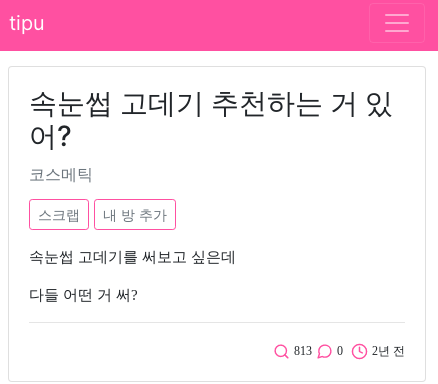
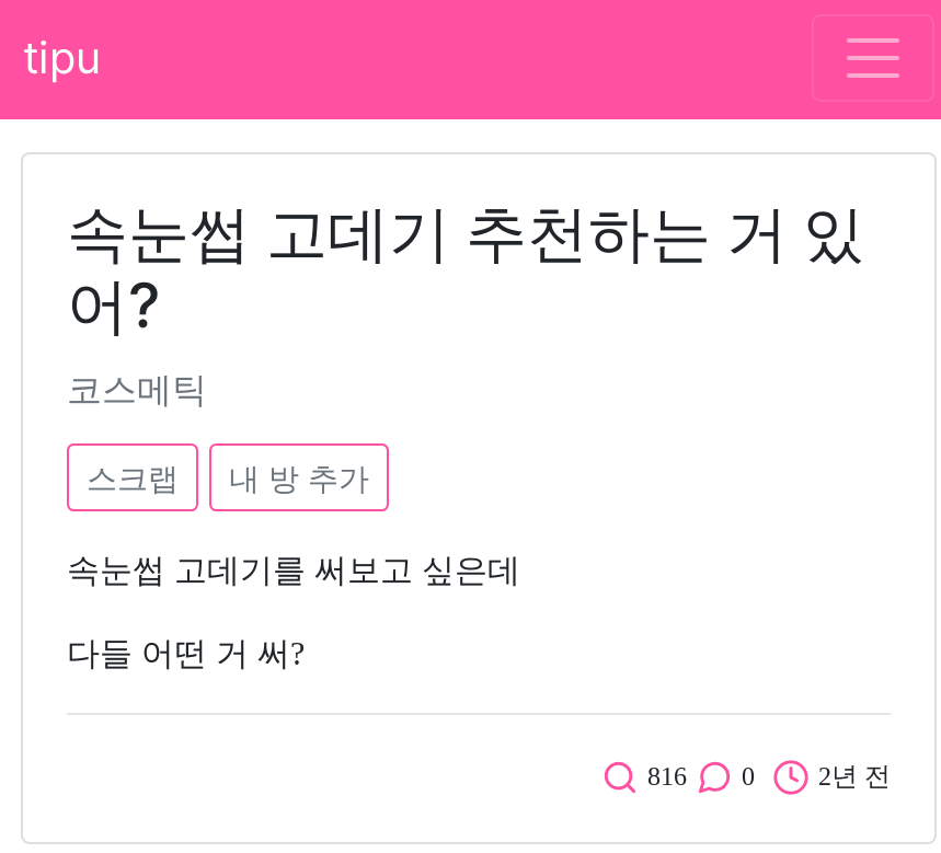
- 813 0
+ 816 0
